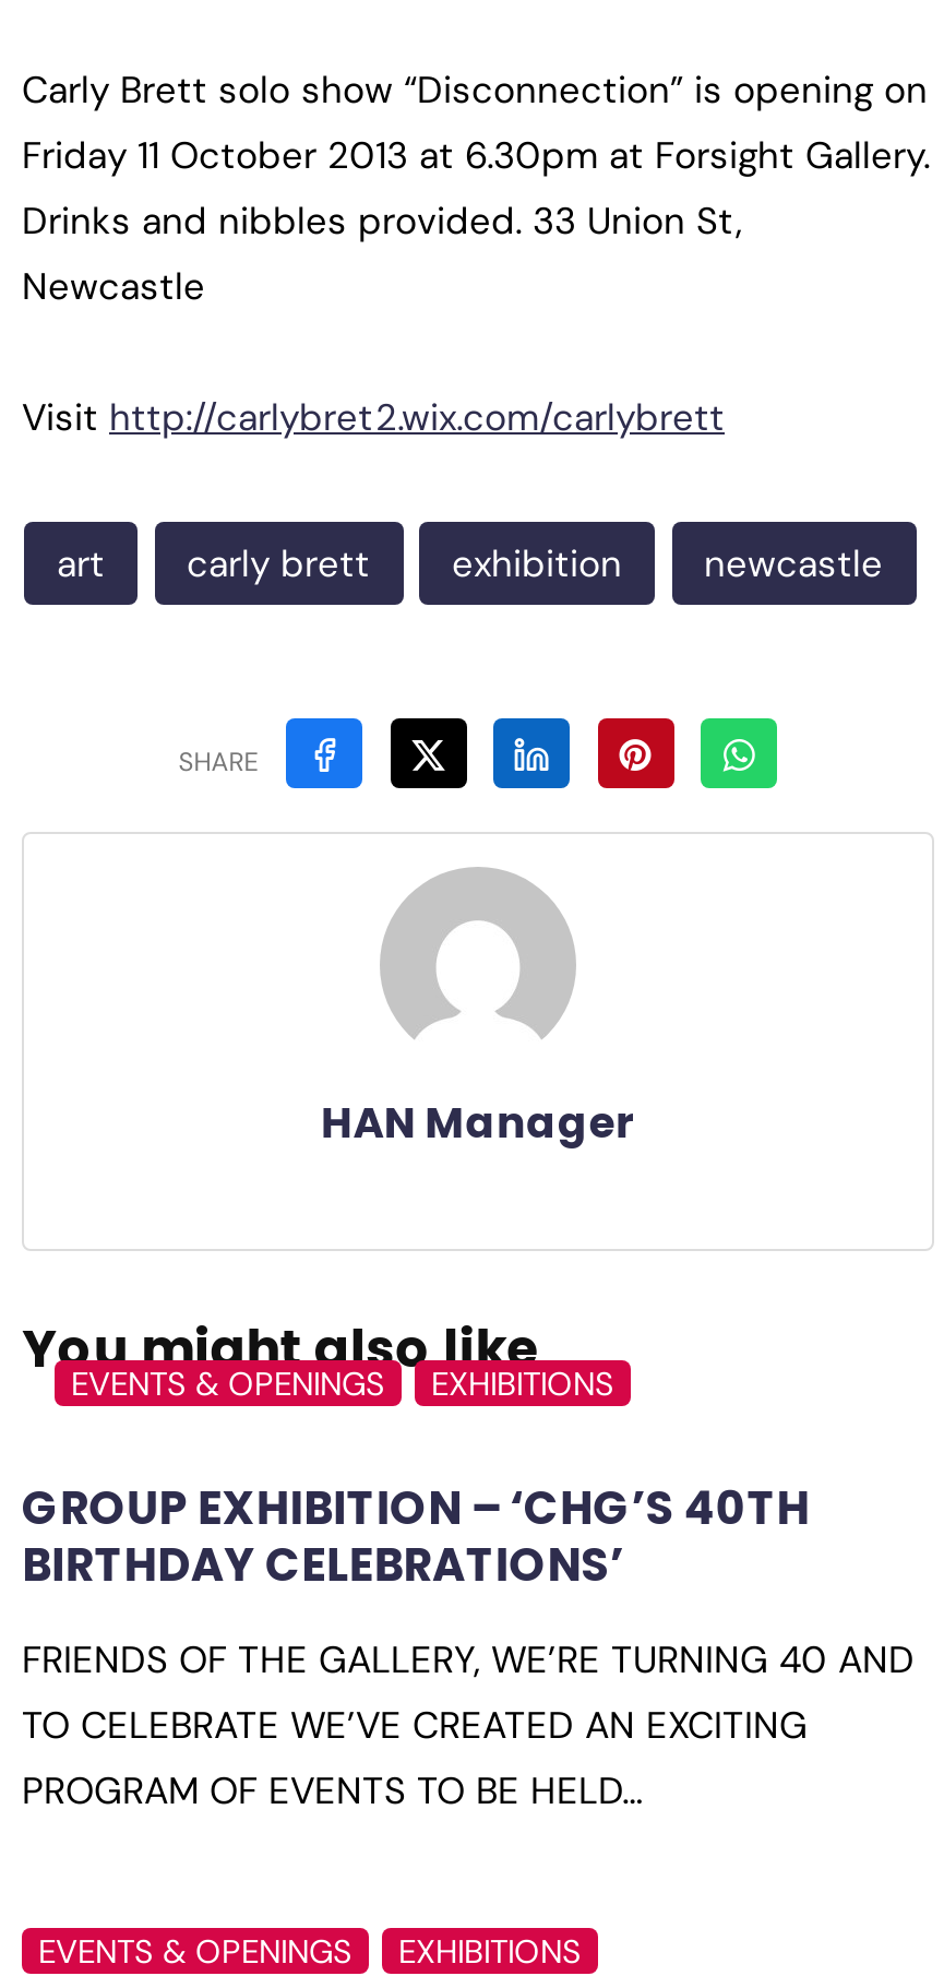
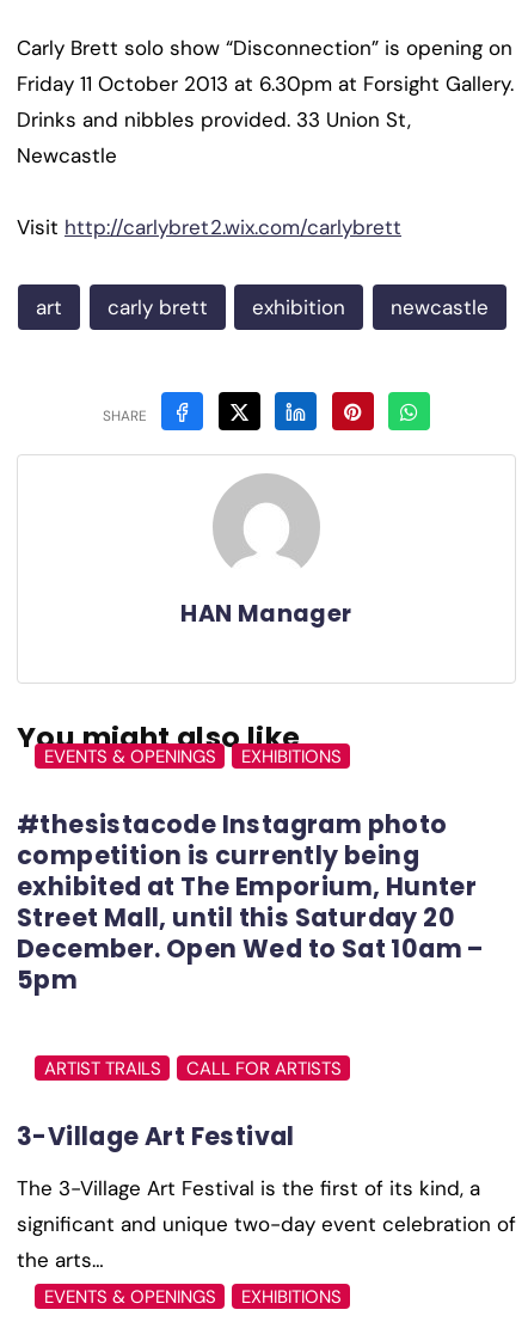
- GROUP EXHIBITION – ‘CHG’S 40TH
- BIRTHDAY CELEBRATIONS’
- FRIENDS OF THE GALLERY, WE’RE TURNING 40 AND
- TO CELEBRATE WE’VE CREATED AN EXCITING
- PROGRAM OF EVENTS TO BE HELD…
+ #thesistacode Instagram photo
+ competition is currently being
+ exhibited at The Emporium, Hunter
+ Street Mall, until this Saturday 20
+ December. Open Wed to Sat 10am –
+ 5pm
+ ARTIST TRAILS
+ CALL FOR ARTISTS
+ 3-Village Art Festival
+ The 3-Village Art Festival is the first of its kind, a
+ significant and unique two-day event celebration of
+ the arts…
